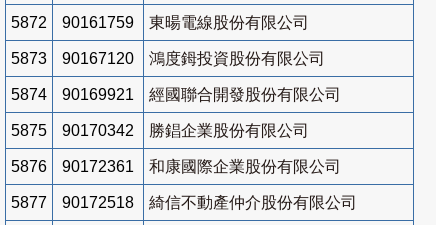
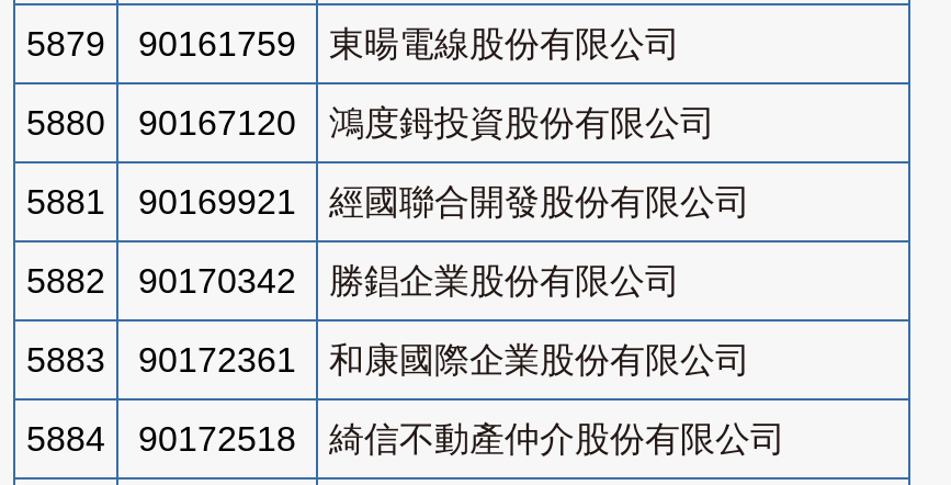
- 5872 90161759 東暘電線股份有限公司
+ 5879 90161759 東暘電線股份有限公司

- 5873 90167120 鴻度鉧投資股份有限公司
+ 5880 90167120 鴻度鉧投資股份有限公司

- 5874 90169921 經國聯合開發股份有限公司
+ 5881 90169921 經國聯合開發股份有限公司

- 5875 90170342 勝錩企業股份有限公司
+ 5882 90170342 勝錩企業股份有限公司

- 5876 90172361 和康國際企業股份有限公司
+ 5883 90172361 和康國際企業股份有限公司

- 5877 90172518 綺信不動產仲介股份有限公司
+ 5884 90172518 綺信不動產仲介股份有限公司
